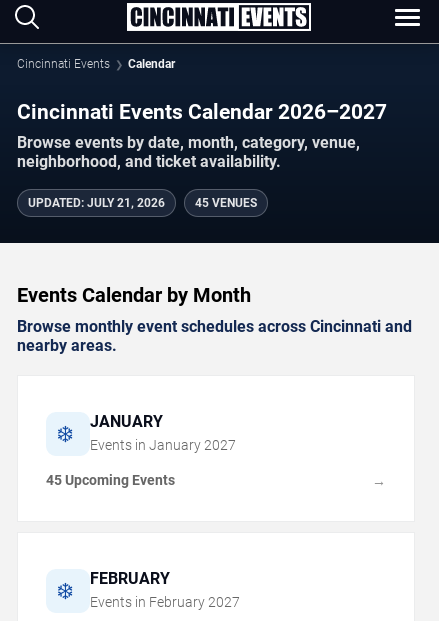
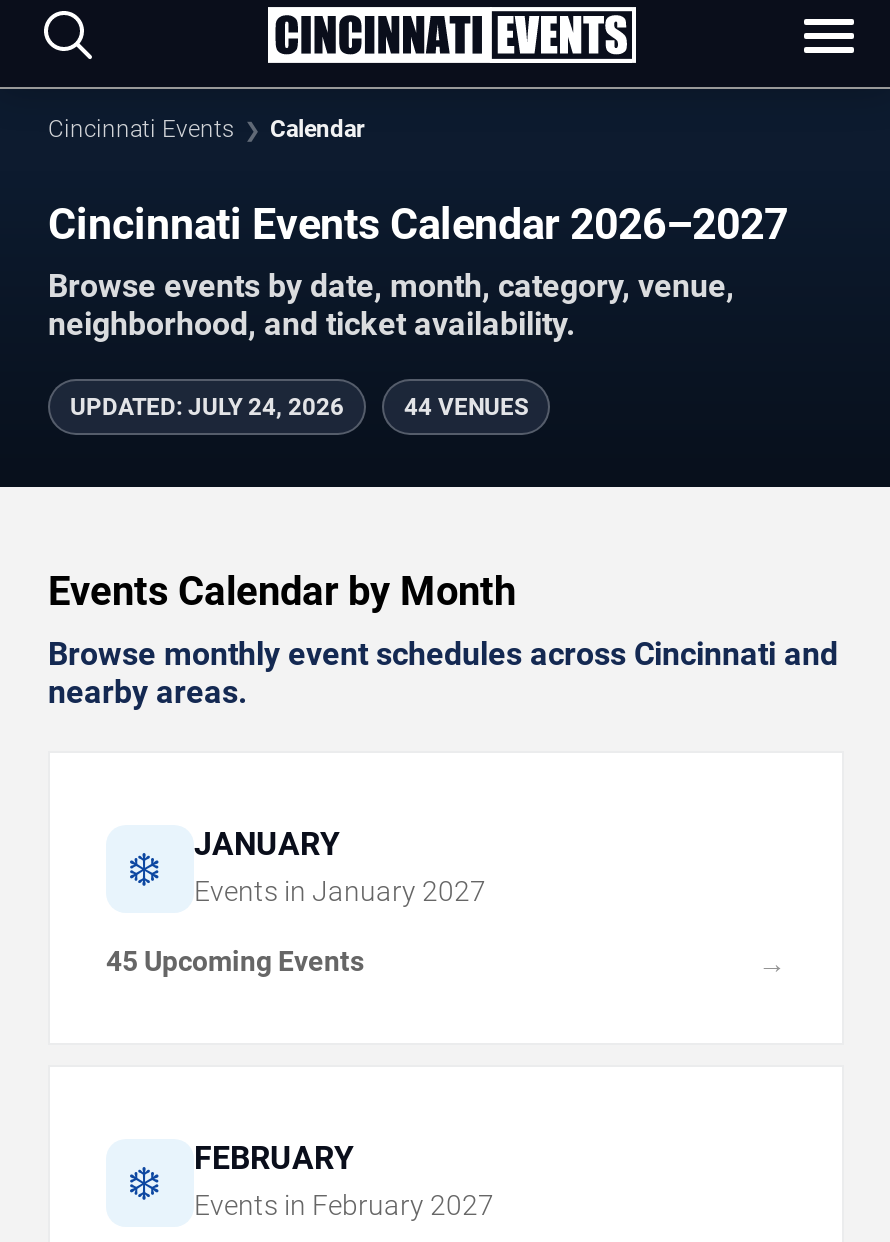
- UPDATED: JULY 21, 2026
+ UPDATED: JULY 24, 2026

- 45 VENUES
+ 44 VENUES
